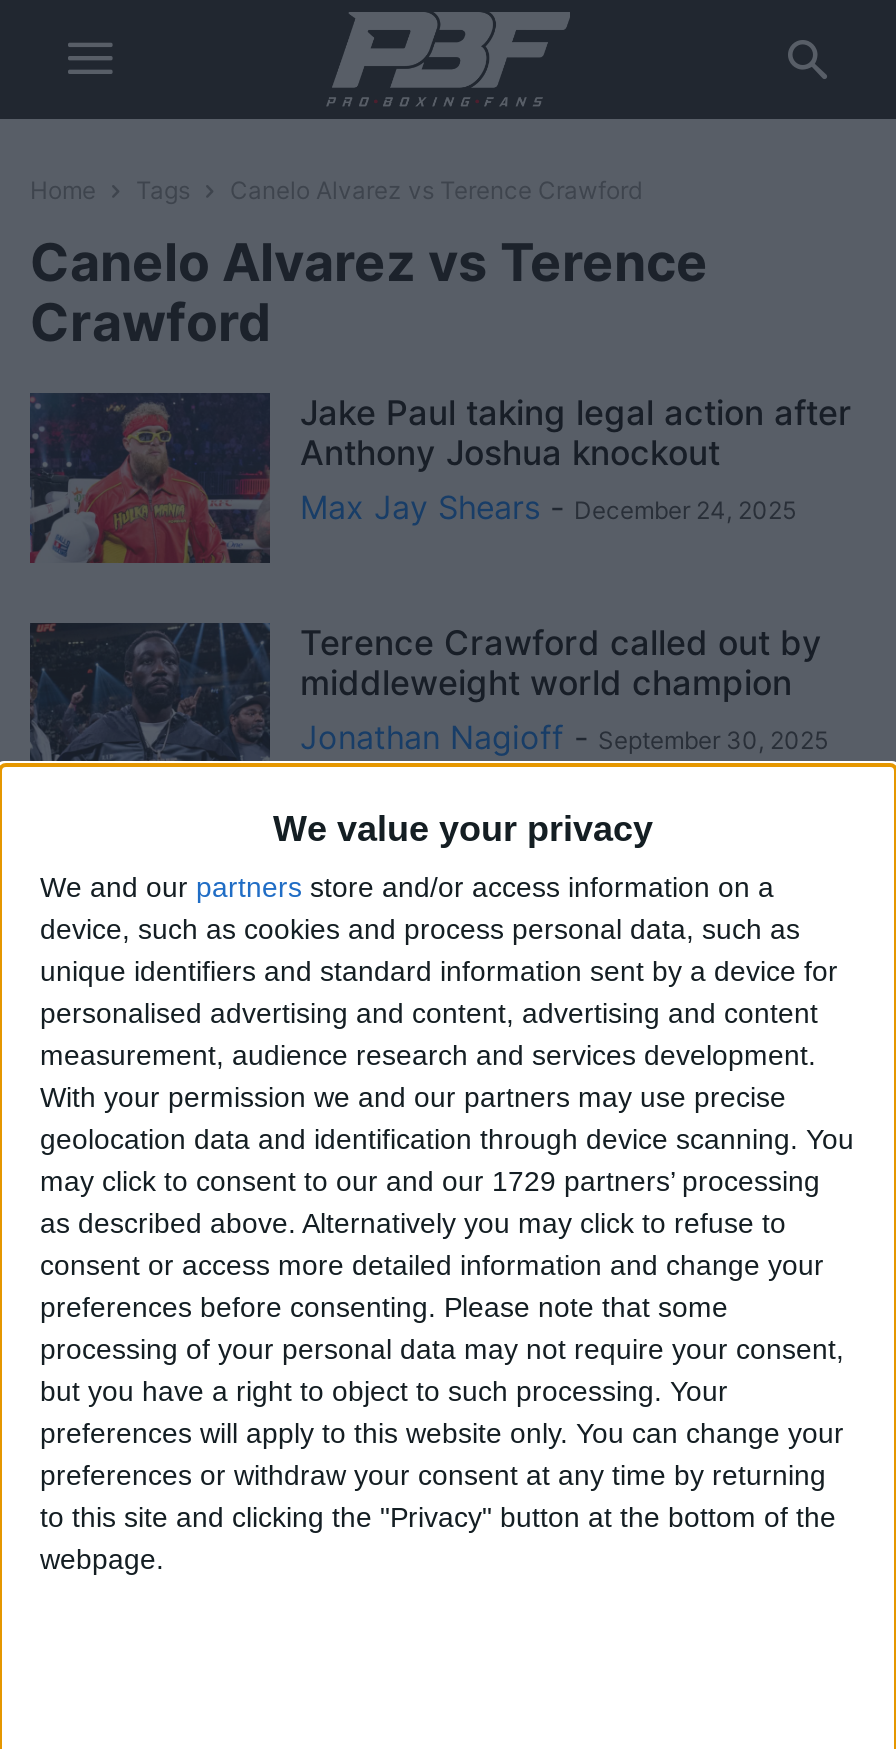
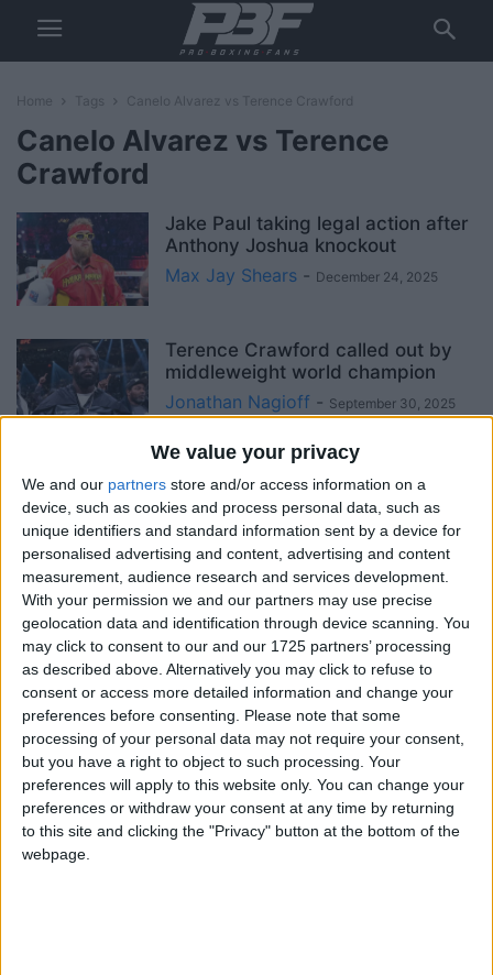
- may click to consent to our and our 1729 partners’ processing
+ may click to consent to our and our 1725 partners’ processing
